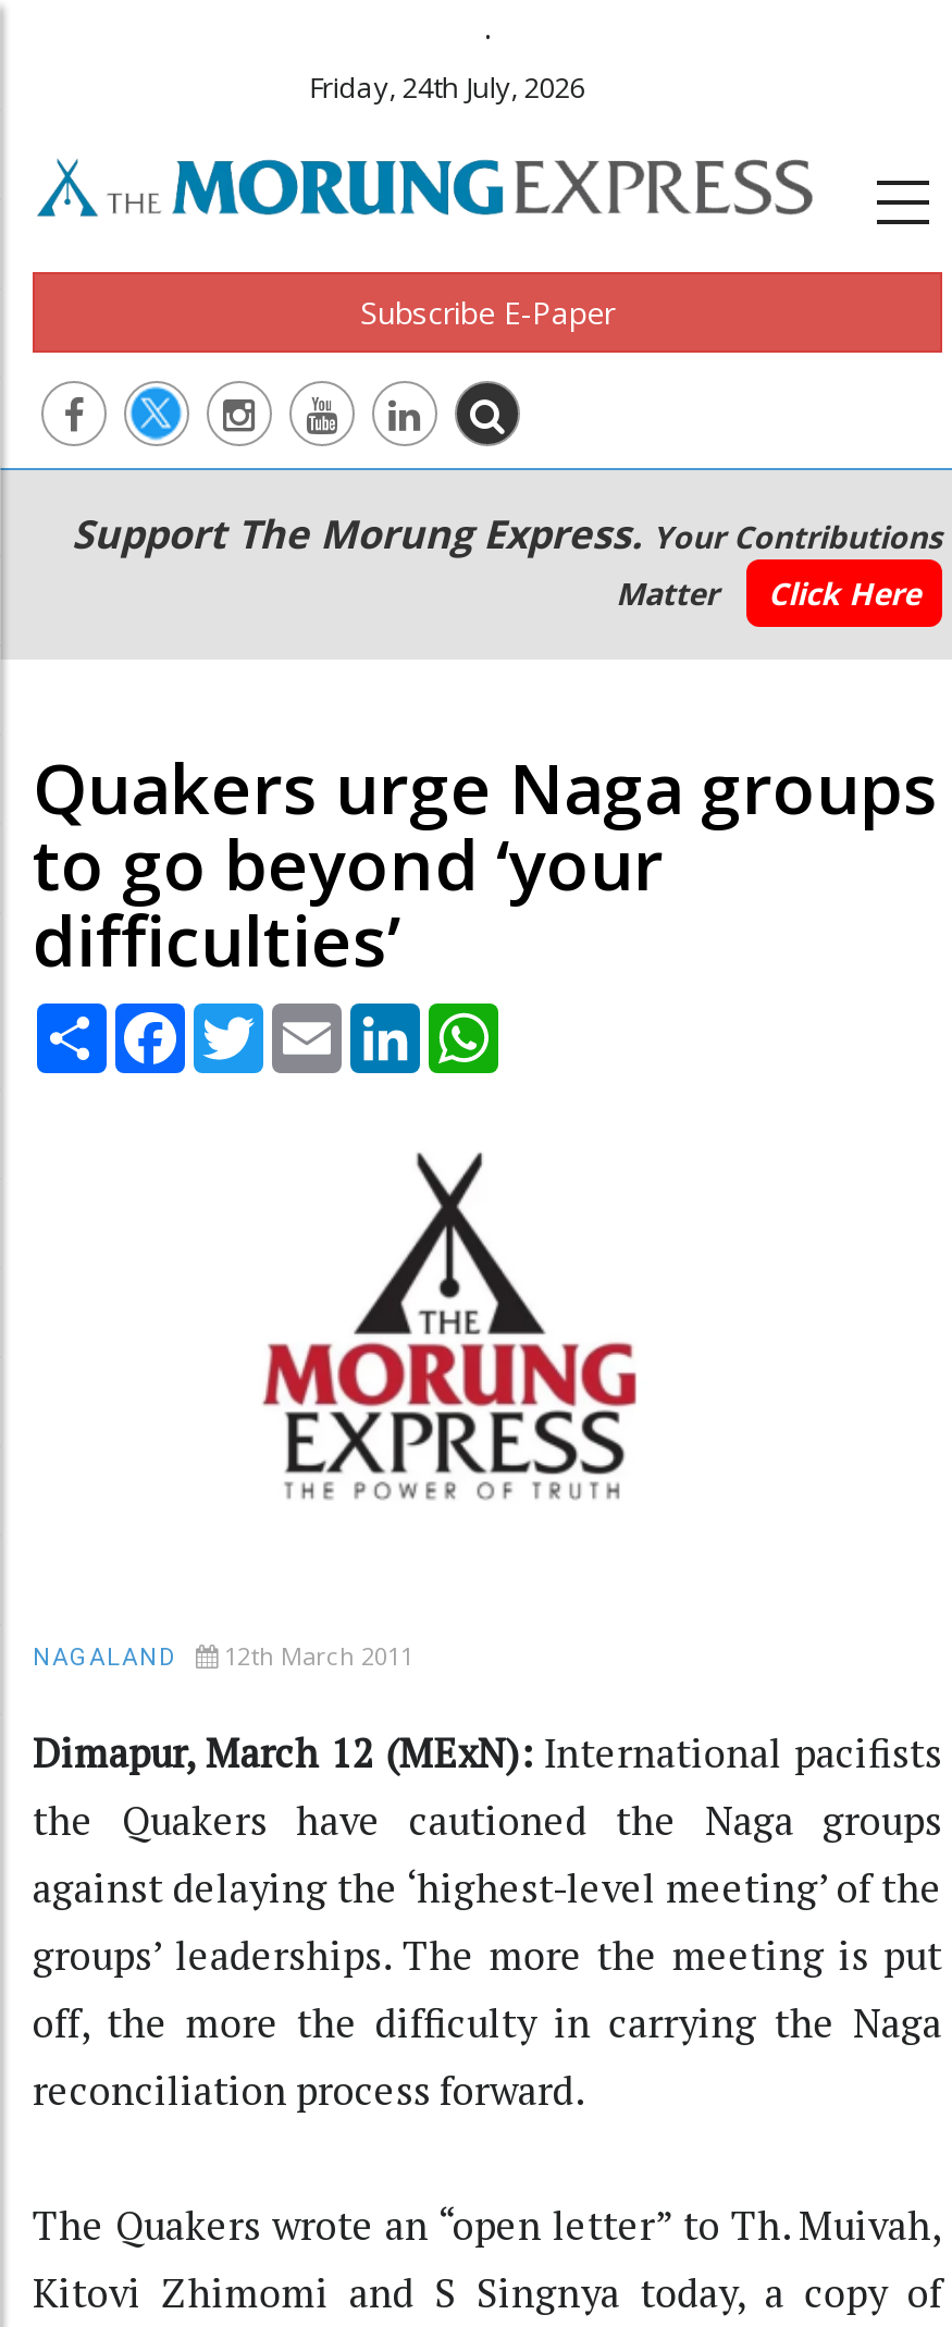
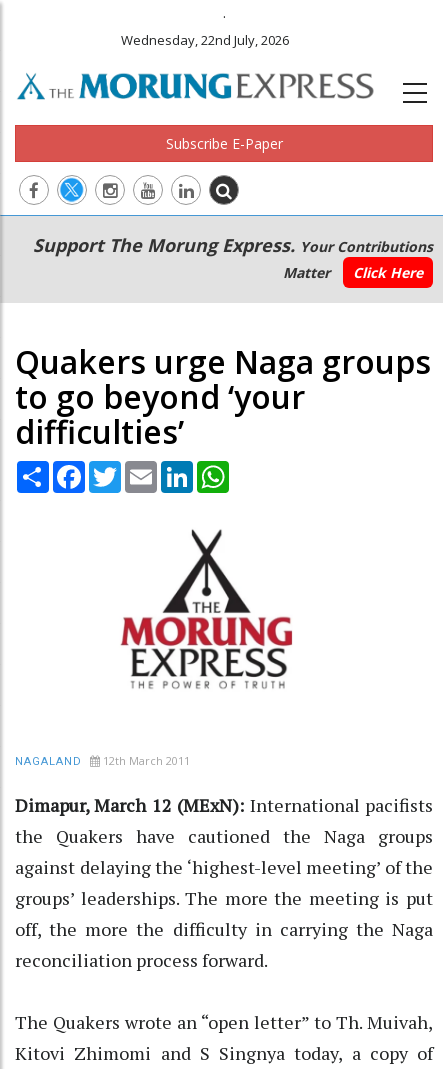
- Friday, 24th July, 2026
+ Wednesday, 22nd July, 2026
